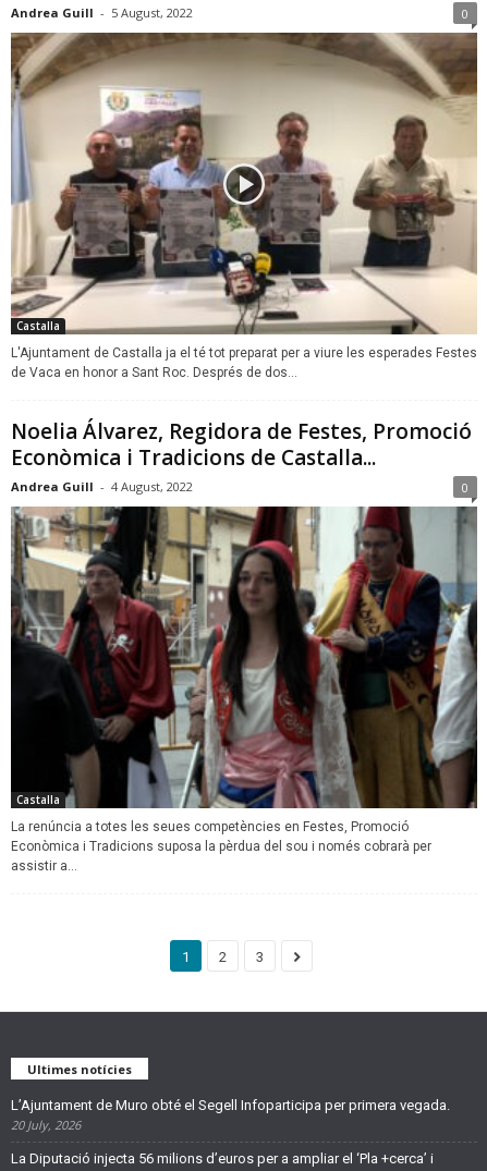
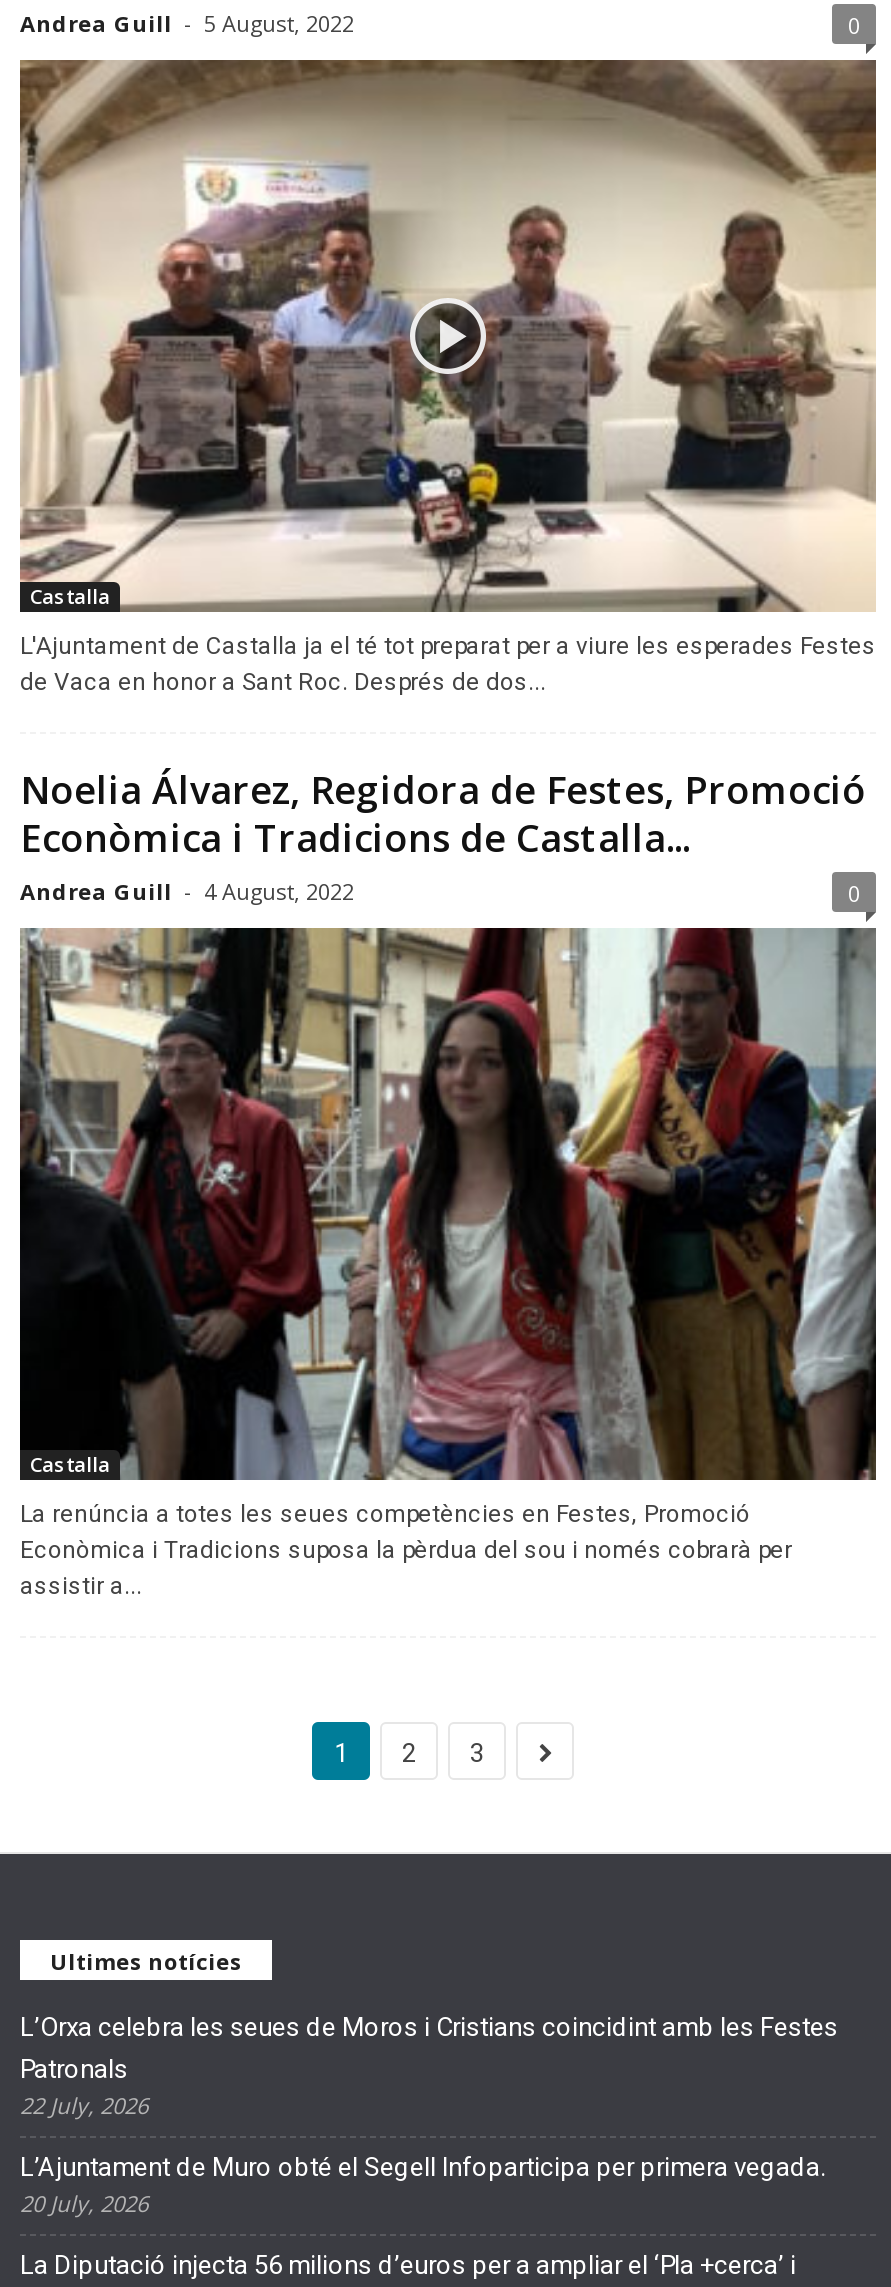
+ L’Orxa celebra les seues de Moros i Cristians coincidint amb les Festes
+ Patronals
+ 22 July, 2026
